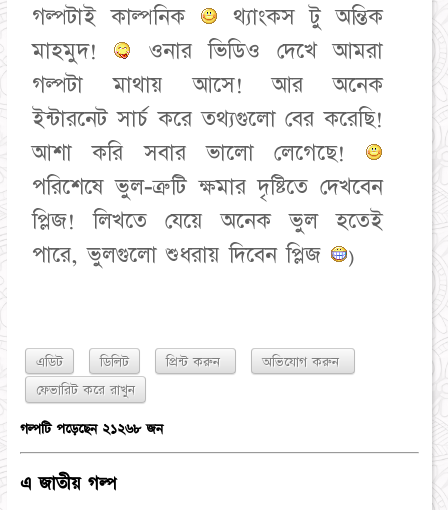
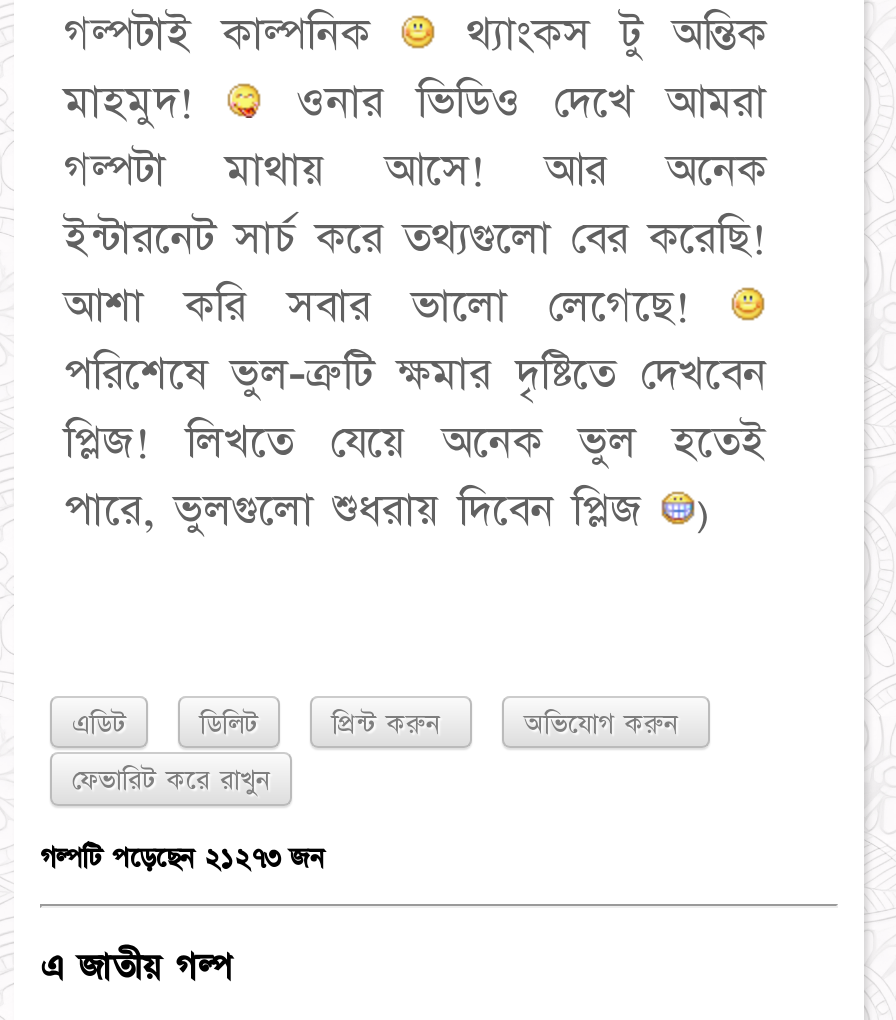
- গল্পটি পড়েছেন ২১২৬৮ জন
+ গল্পটি পড়েছেন ২১২৭৩ জন
